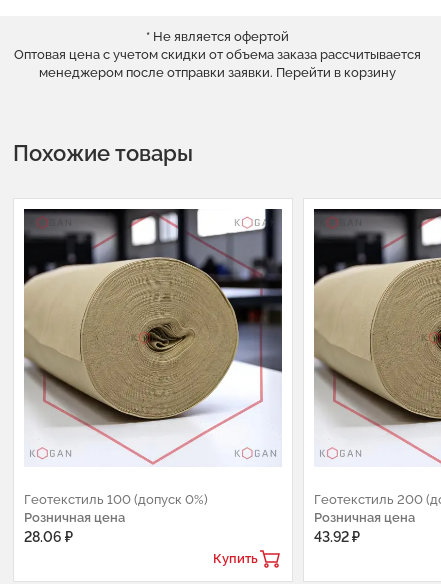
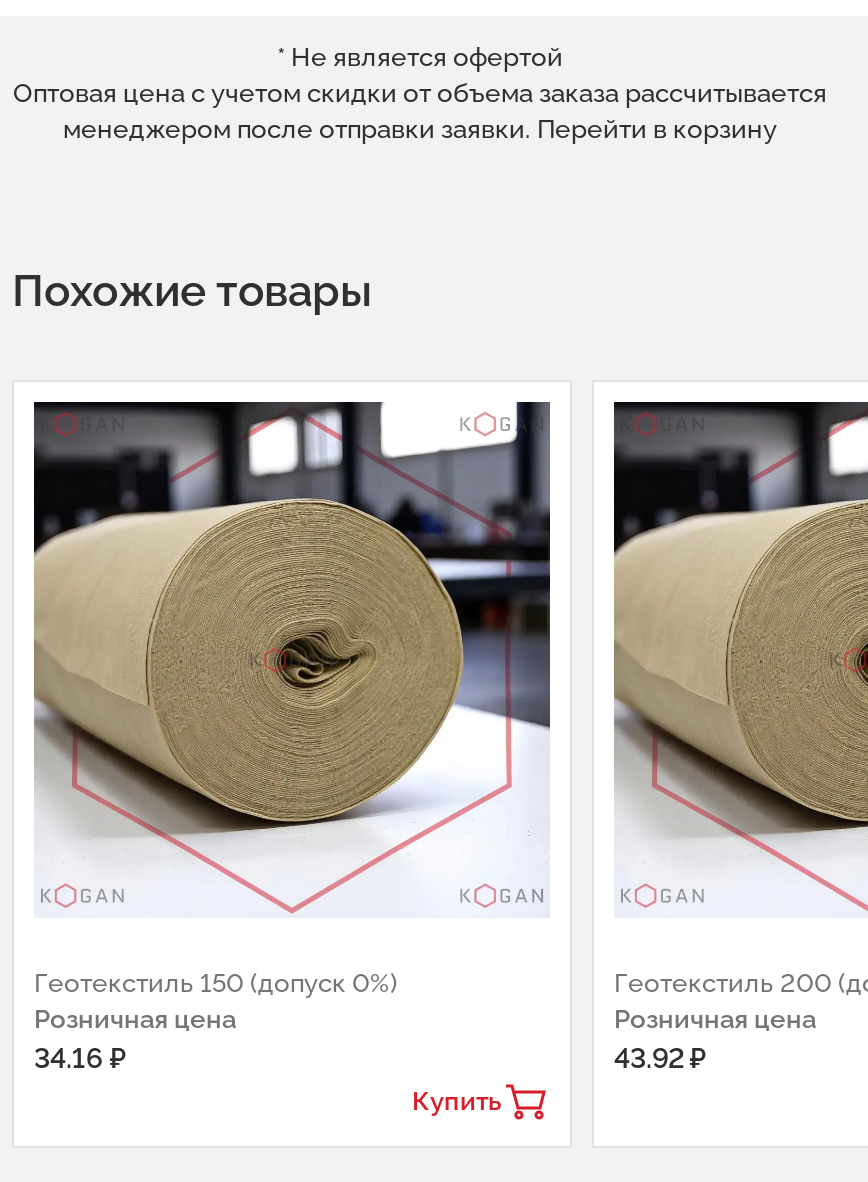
- Геотекстиль 100 (допуск 0%)
+ Геотекстиль 150 (допуск 0%)

- 28.06 ₽
+ 34.16 ₽
